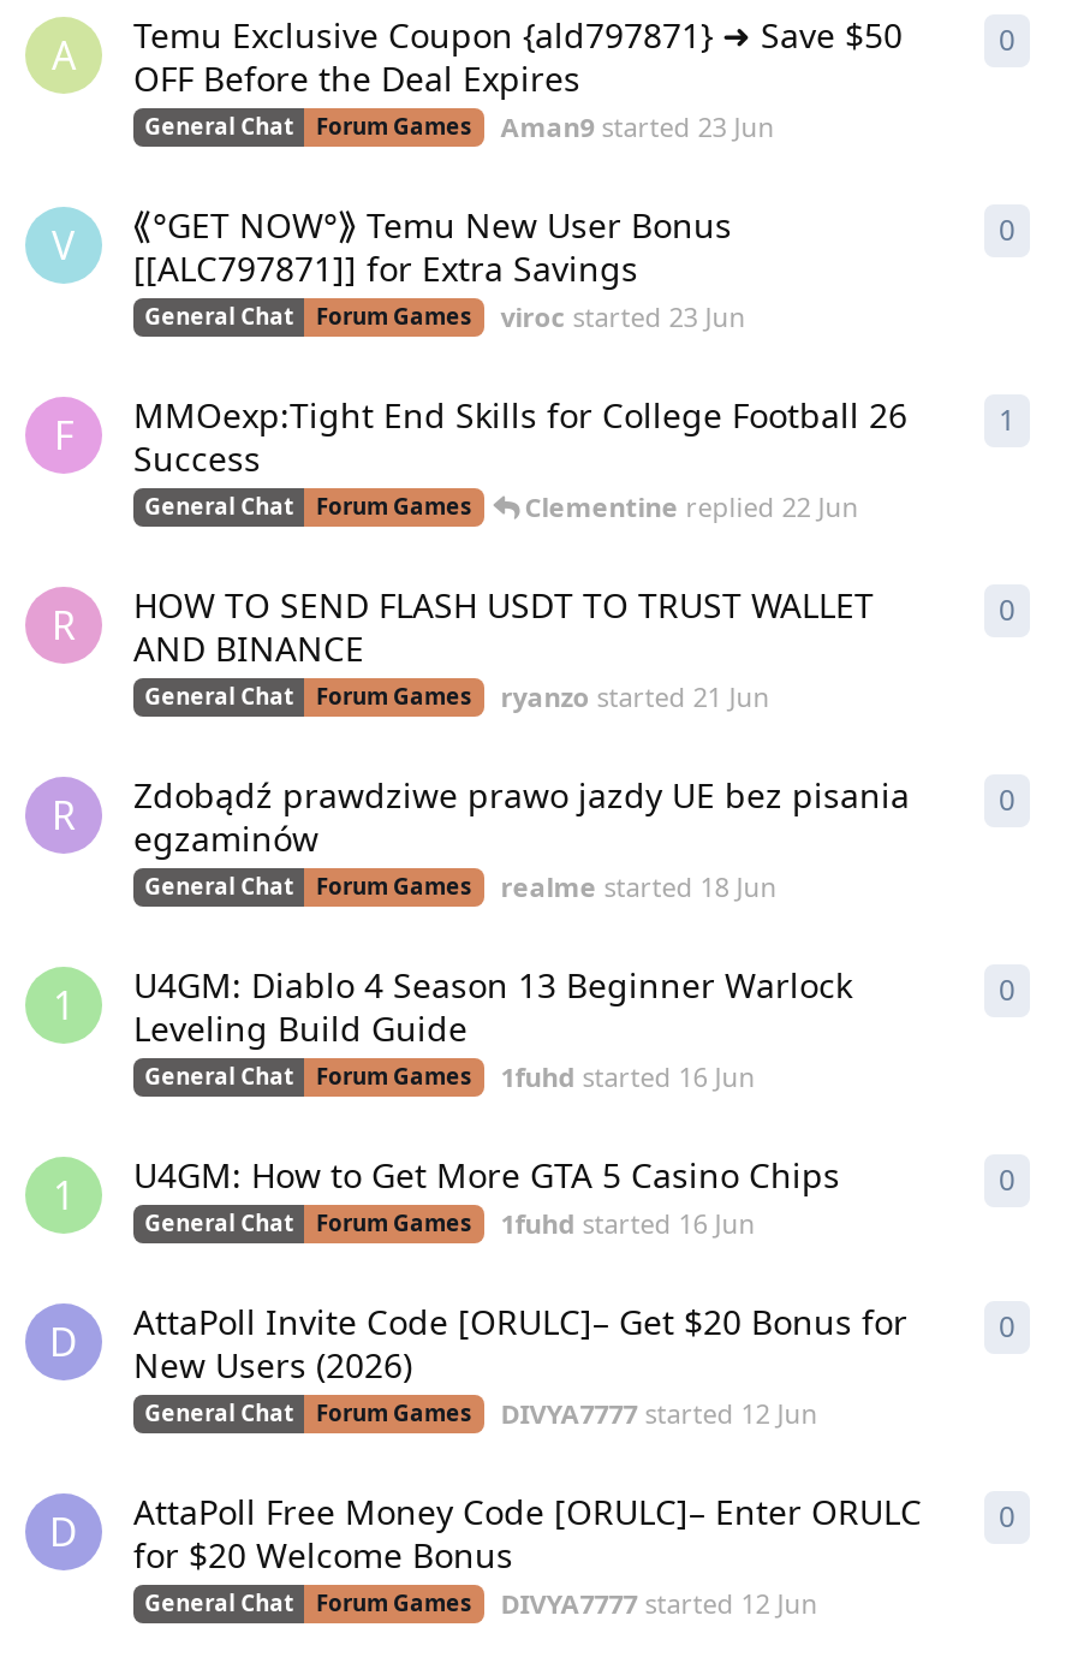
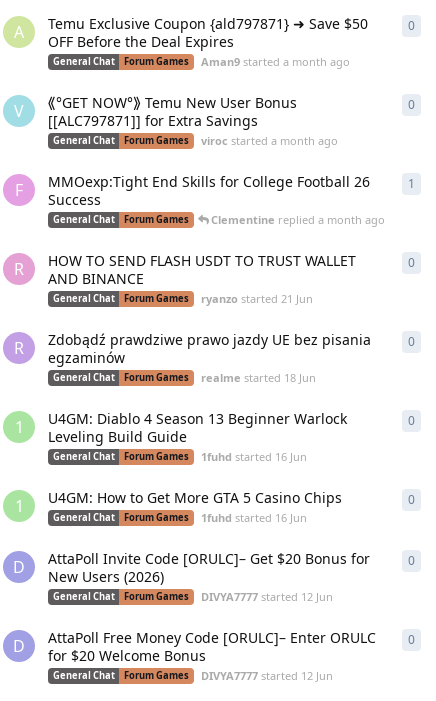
- Aman9 started 23 Jun
+ Aman9 started a month ago

- viroc started 23 Jun
+ viroc started a month ago

- Clementine replied 22 Jun
+ Clementine replied a month ago
